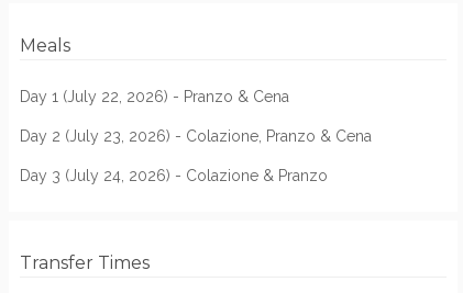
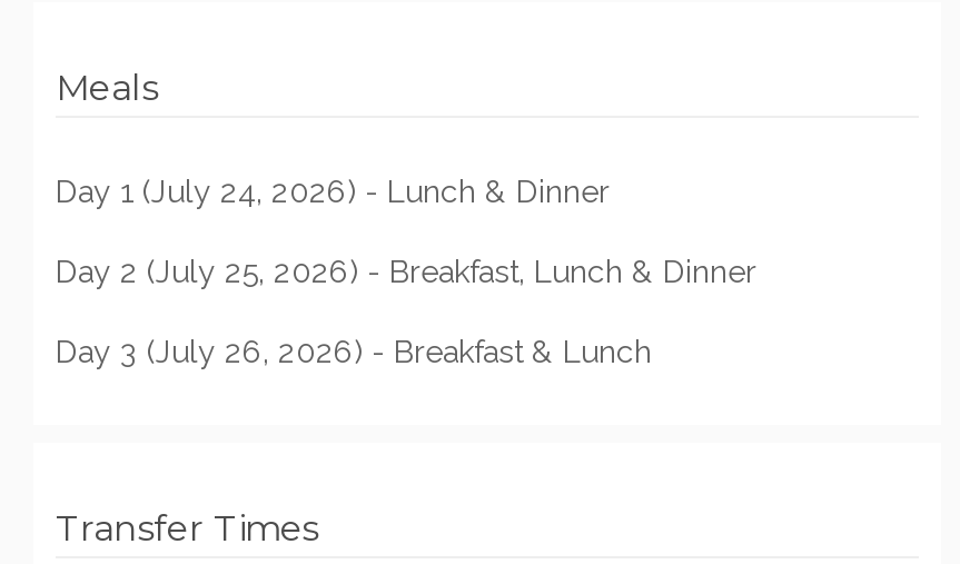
- Day 1 (July 22, 2026) - Pranzo & Cena
+ Day 1 (July 24, 2026) - Lunch & Dinner

- Day 2 (July 23, 2026) - Colazione, Pranzo & Cena
+ Day 2 (July 25, 2026) - Breakfast, Lunch & Dinner

- Day 3 (July 24, 2026) - Colazione & Pranzo
+ Day 3 (July 26, 2026) - Breakfast & Lunch
